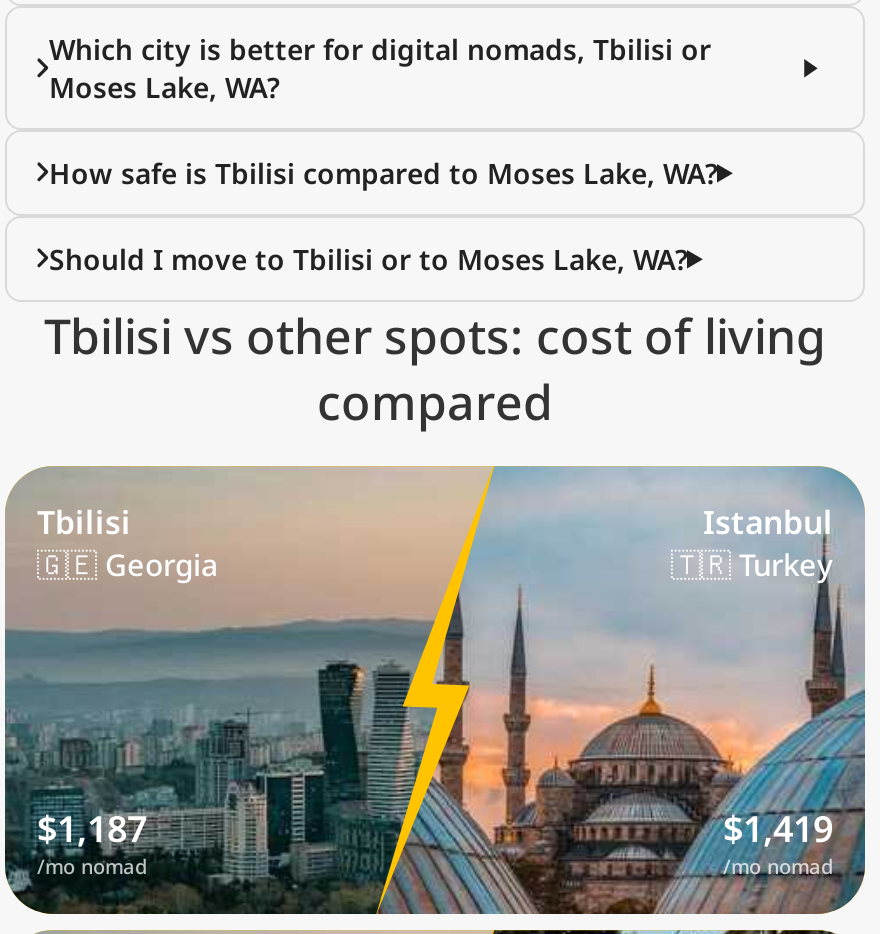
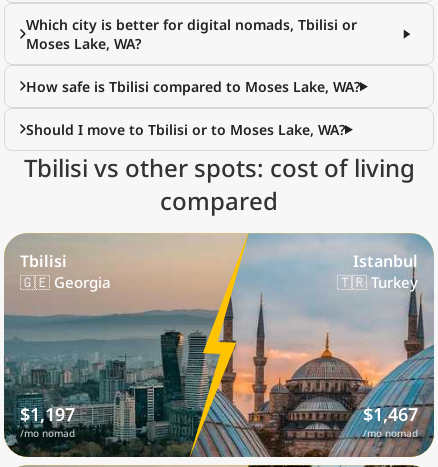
- $1,187
+ $1,197

- $1,419
+ $1,467
